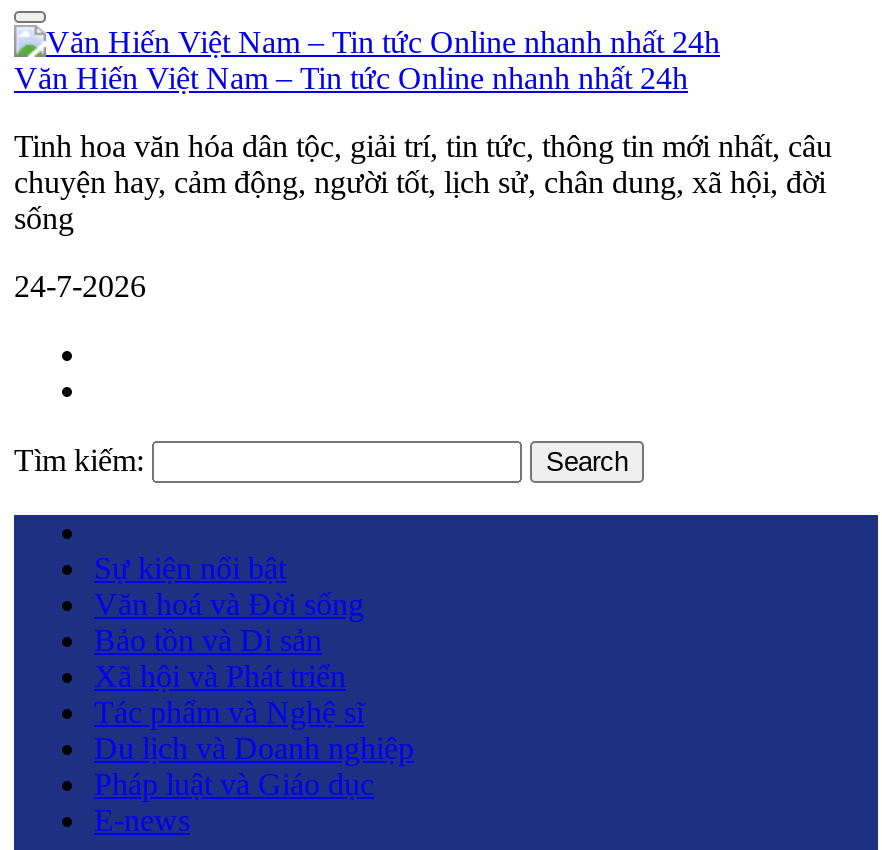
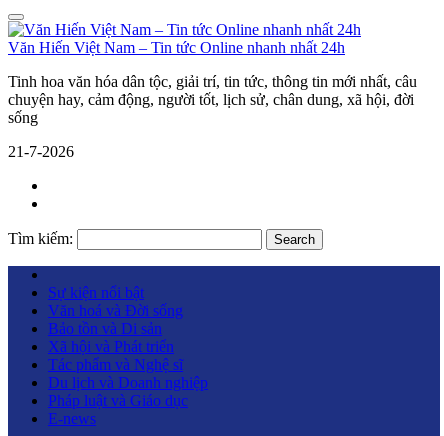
- 24-7-2026
+ 21-7-2026
